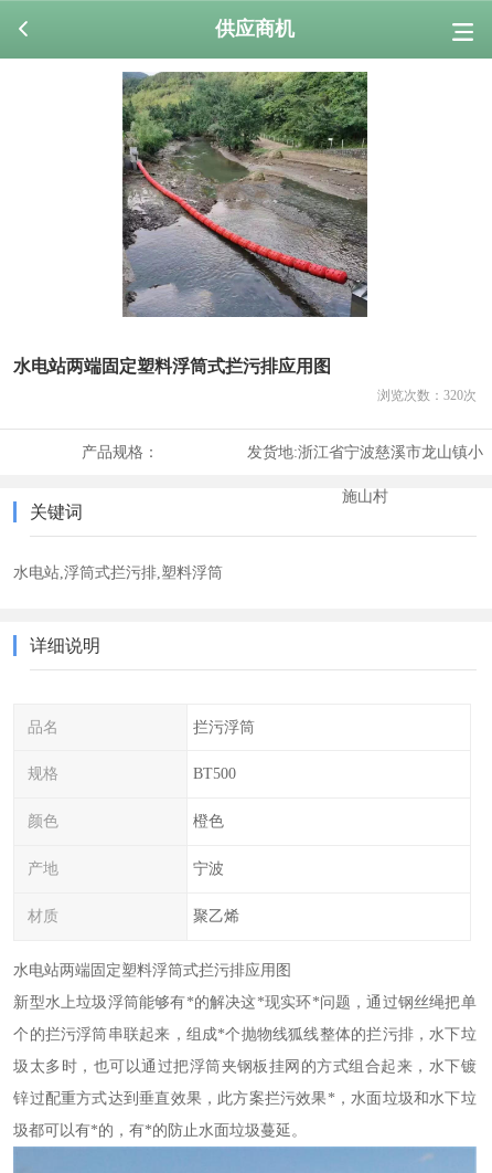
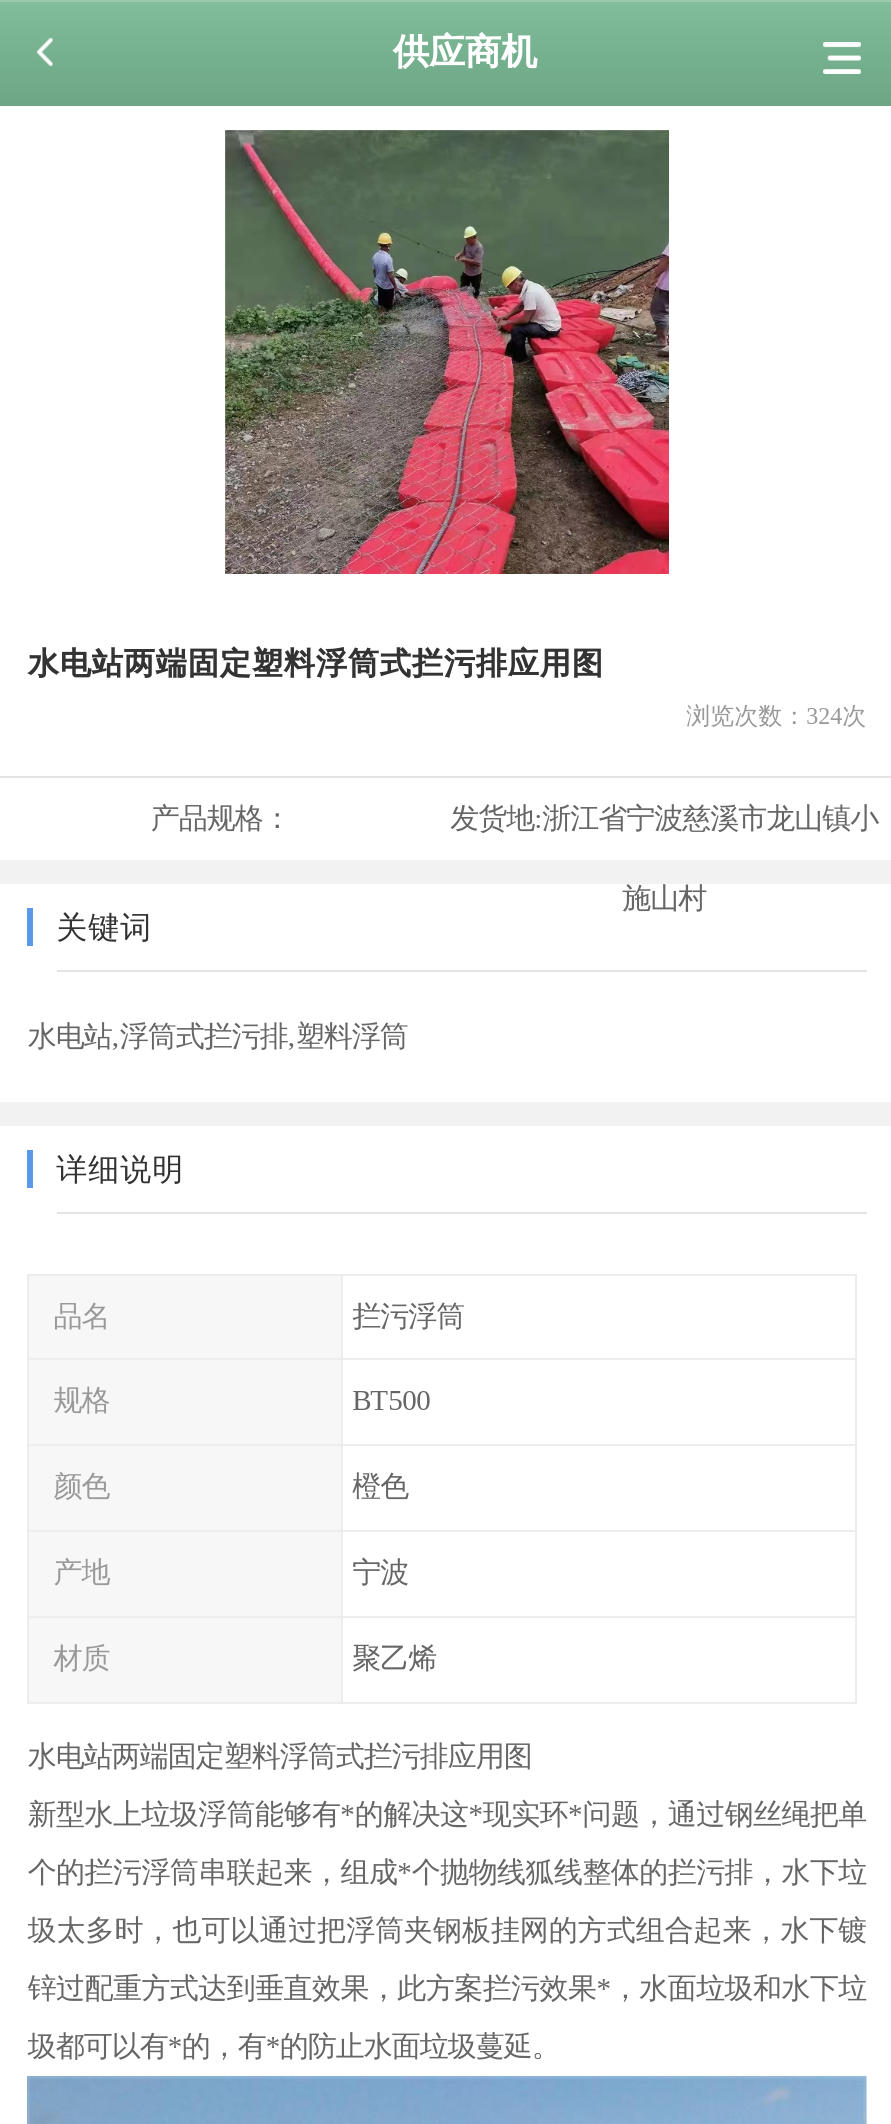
- [image]
+ [image]

- 浏览次数：320次
+ 浏览次数：324次
